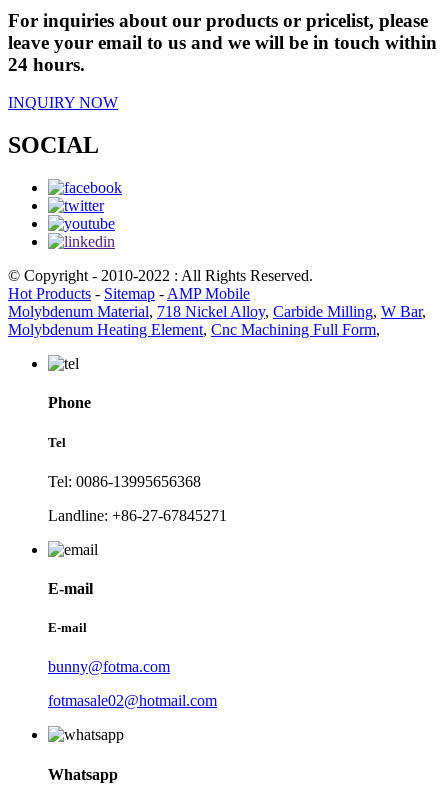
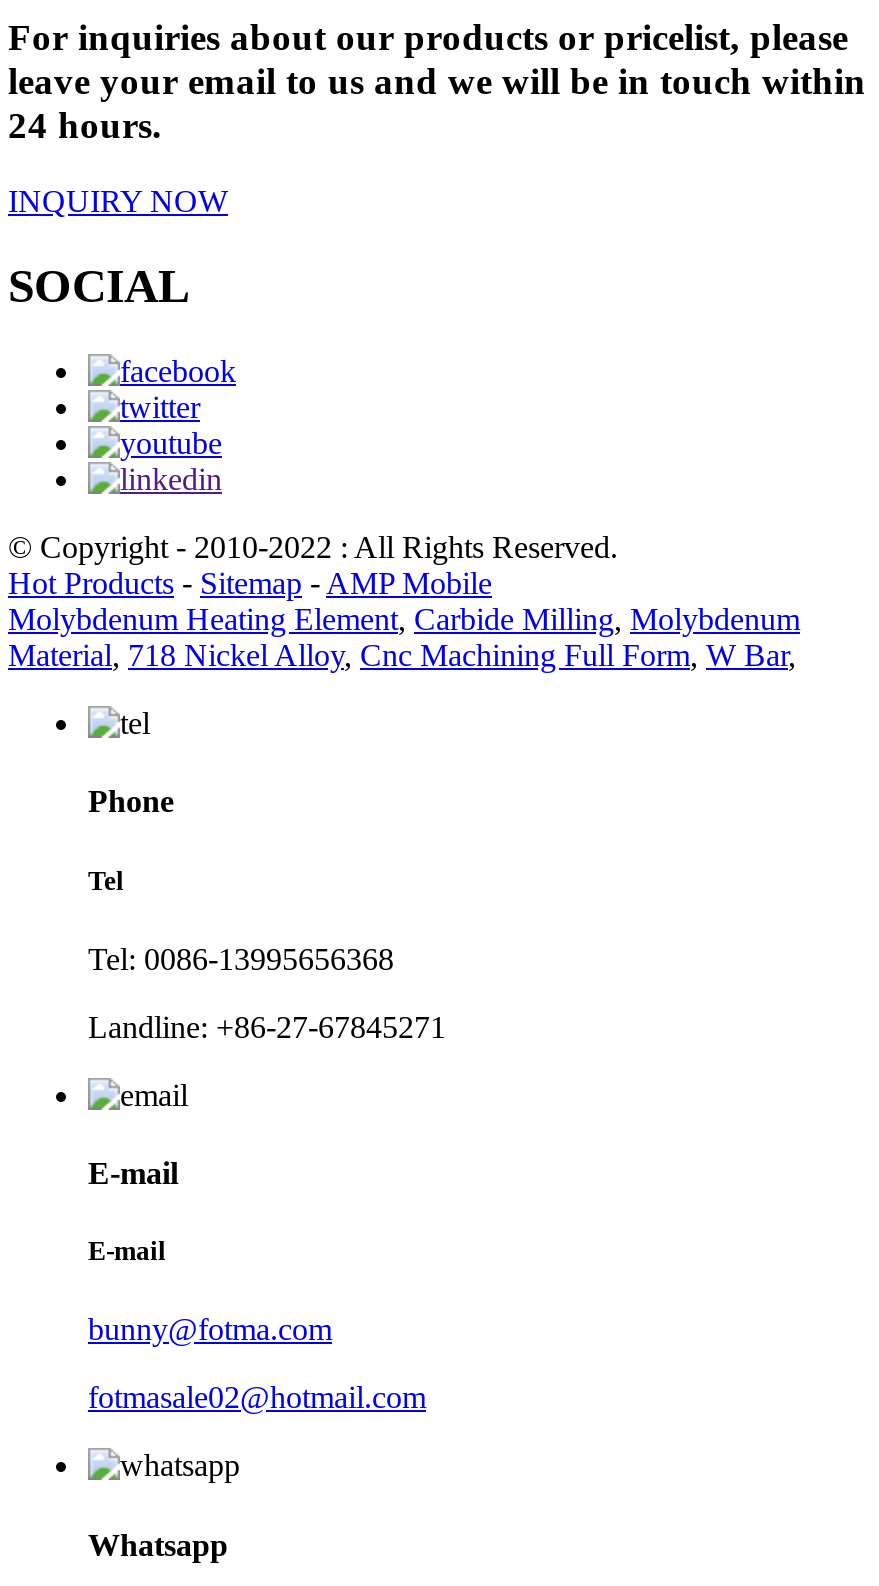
- Molybdenum Material, 718 Nickel Alloy, Carbide Milling, W Bar,
- Molybdenum Heating Element, Cnc Machining Full Form,
+ Molybdenum Heating Element, Carbide Milling, Molybdenum
+ Material, 718 Nickel Alloy, Cnc Machining Full Form, W Bar,
